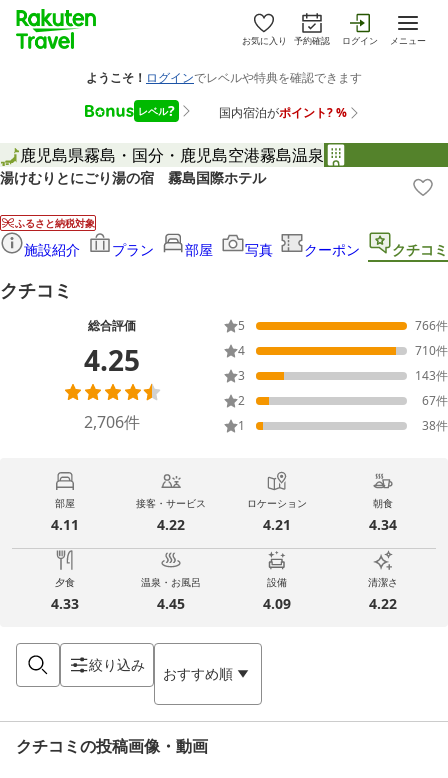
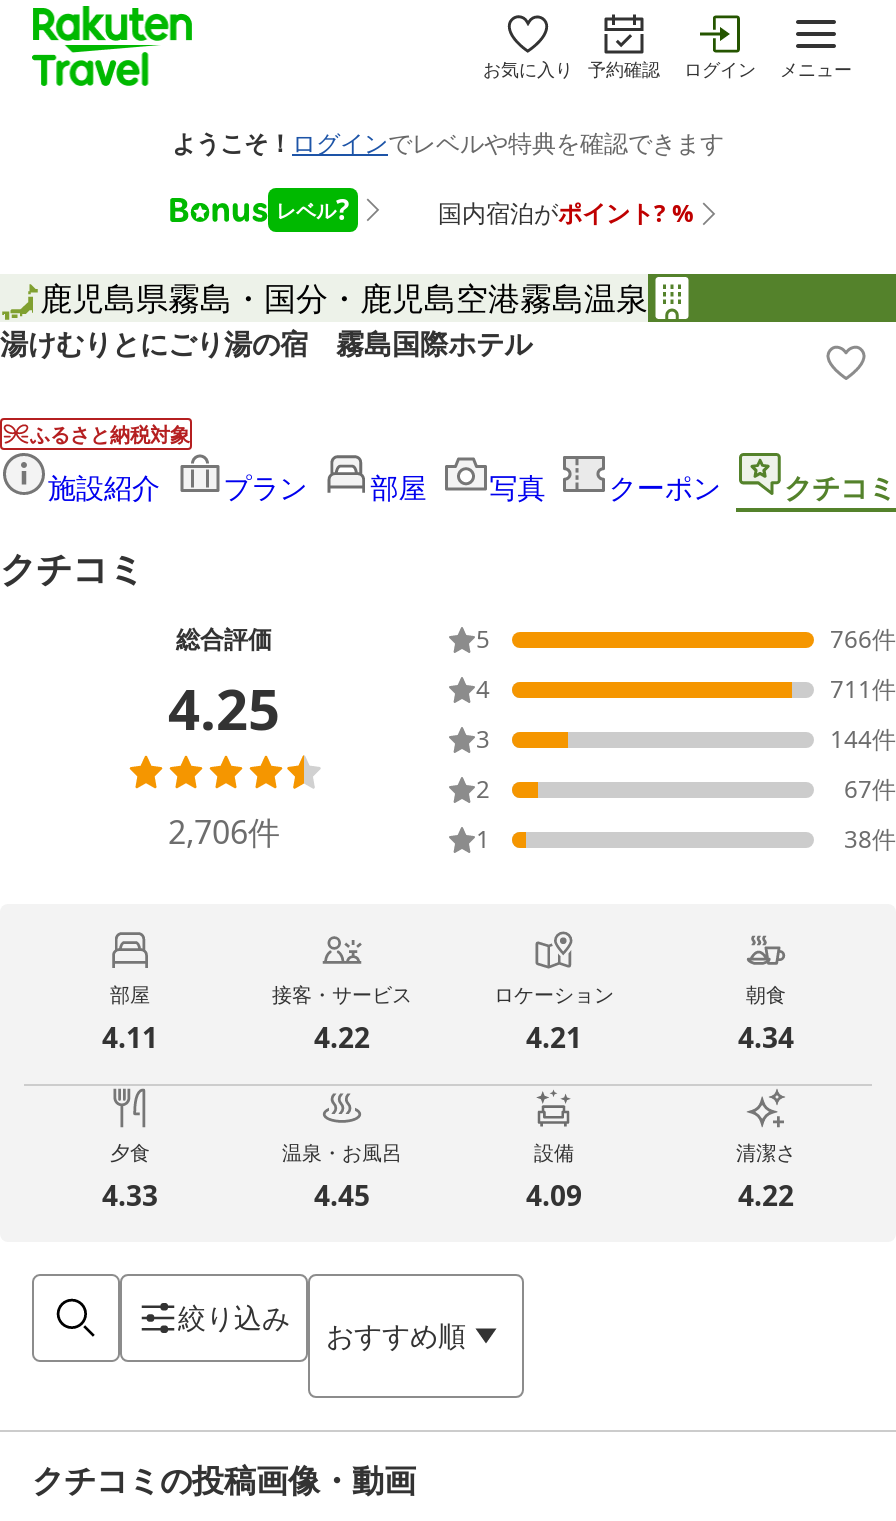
- 710件
+ 711件

- 143件
+ 144件
